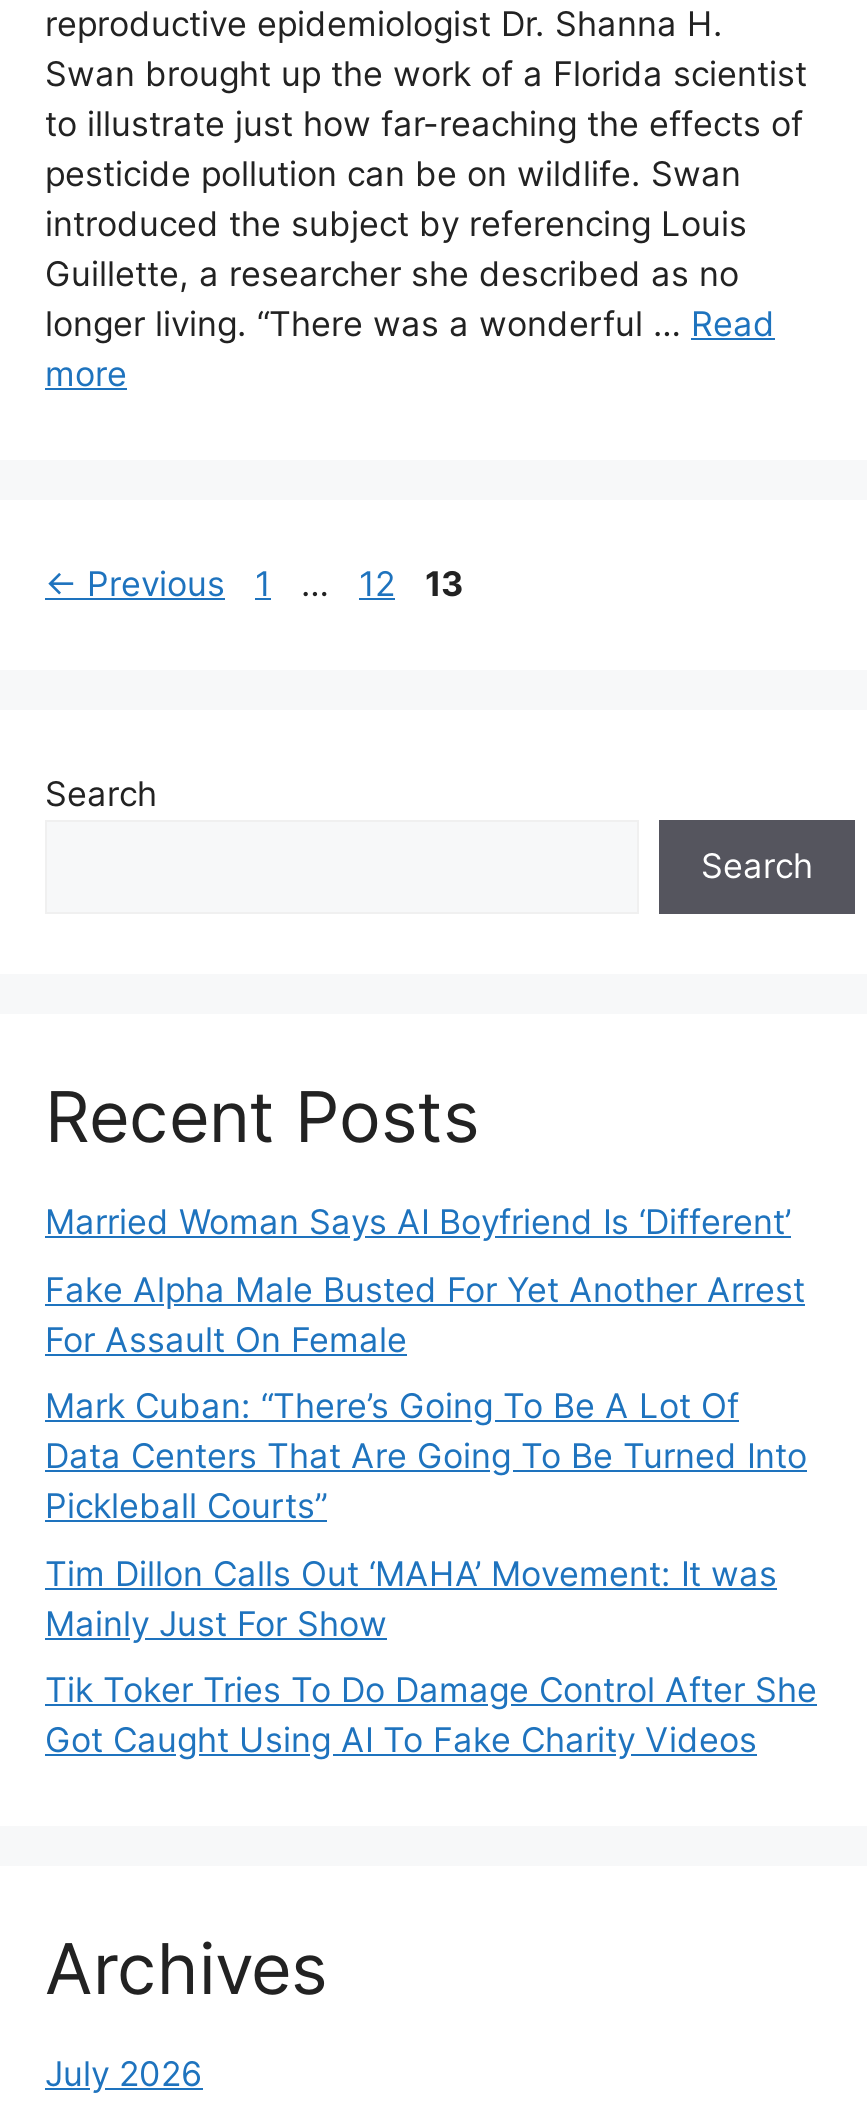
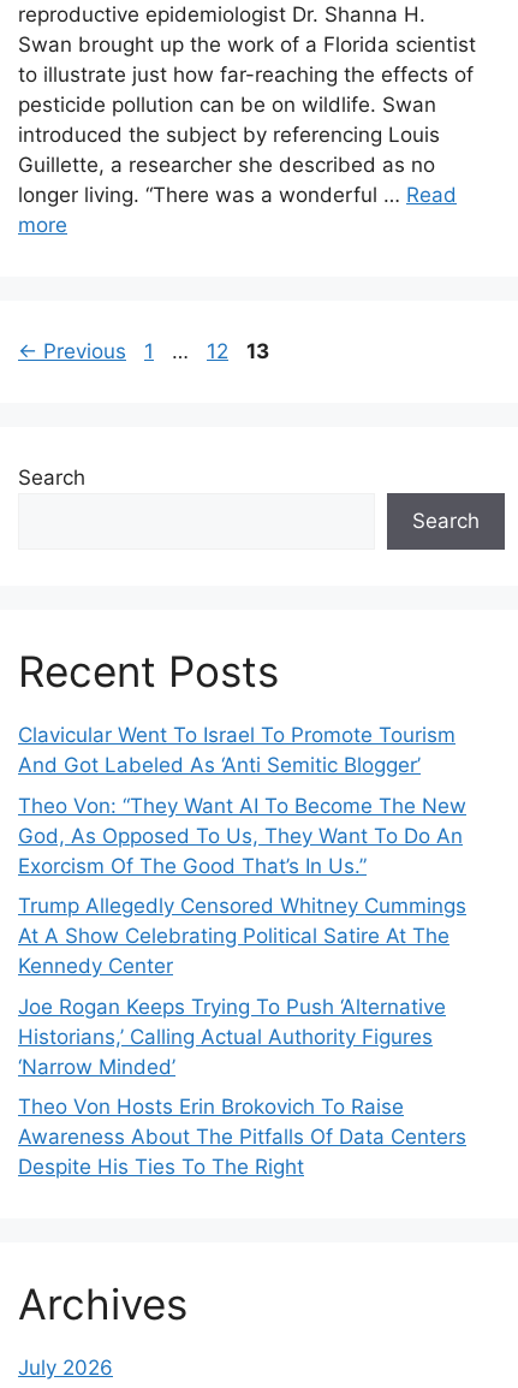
- Married Woman Says AI Boyfriend Is ‘Different’
+ Clavicular Went To Israel To Promote Tourism
+ And Got Labeled As ‘Anti Semitic Blogger’

- Fake Alpha Male Busted For Yet Another Arrest
- For Assault On Female
+ Theo Von: “They Want AI To Become The New
+ God, As Opposed To Us, They Want To Do An
+ Exorcism Of The Good That’s In Us.”

- Mark Cuban: “There’s Going To Be A Lot Of
- Data Centers That Are Going To Be Turned Into
- Pickleball Courts”
+ Trump Allegedly Censored Whitney Cummings
+ At A Show Celebrating Political Satire At The
+ Kennedy Center

- Tim Dillon Calls Out ‘MAHA’ Movement: It was
- Mainly Just For Show
+ Joe Rogan Keeps Trying To Push ‘Alternative
+ Historians,’ Calling Actual Authority Figures
+ ‘Narrow Minded’

- Tik Toker Tries To Do Damage Control After She
- Got Caught Using AI To Fake Charity Videos
+ Theo Von Hosts Erin Brokovich To Raise
+ Awareness About The Pitfalls Of Data Centers
+ Despite His Ties To The Right
